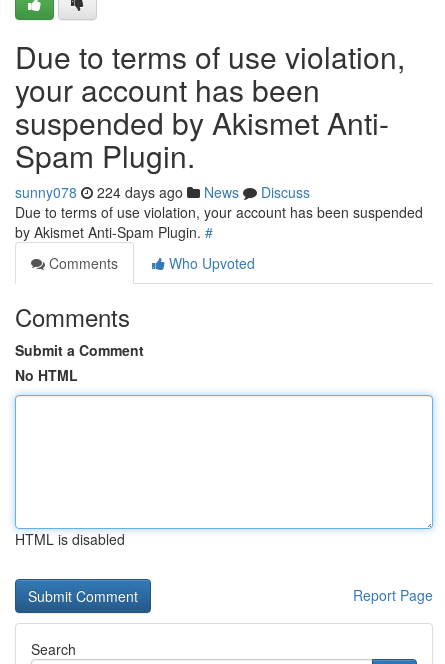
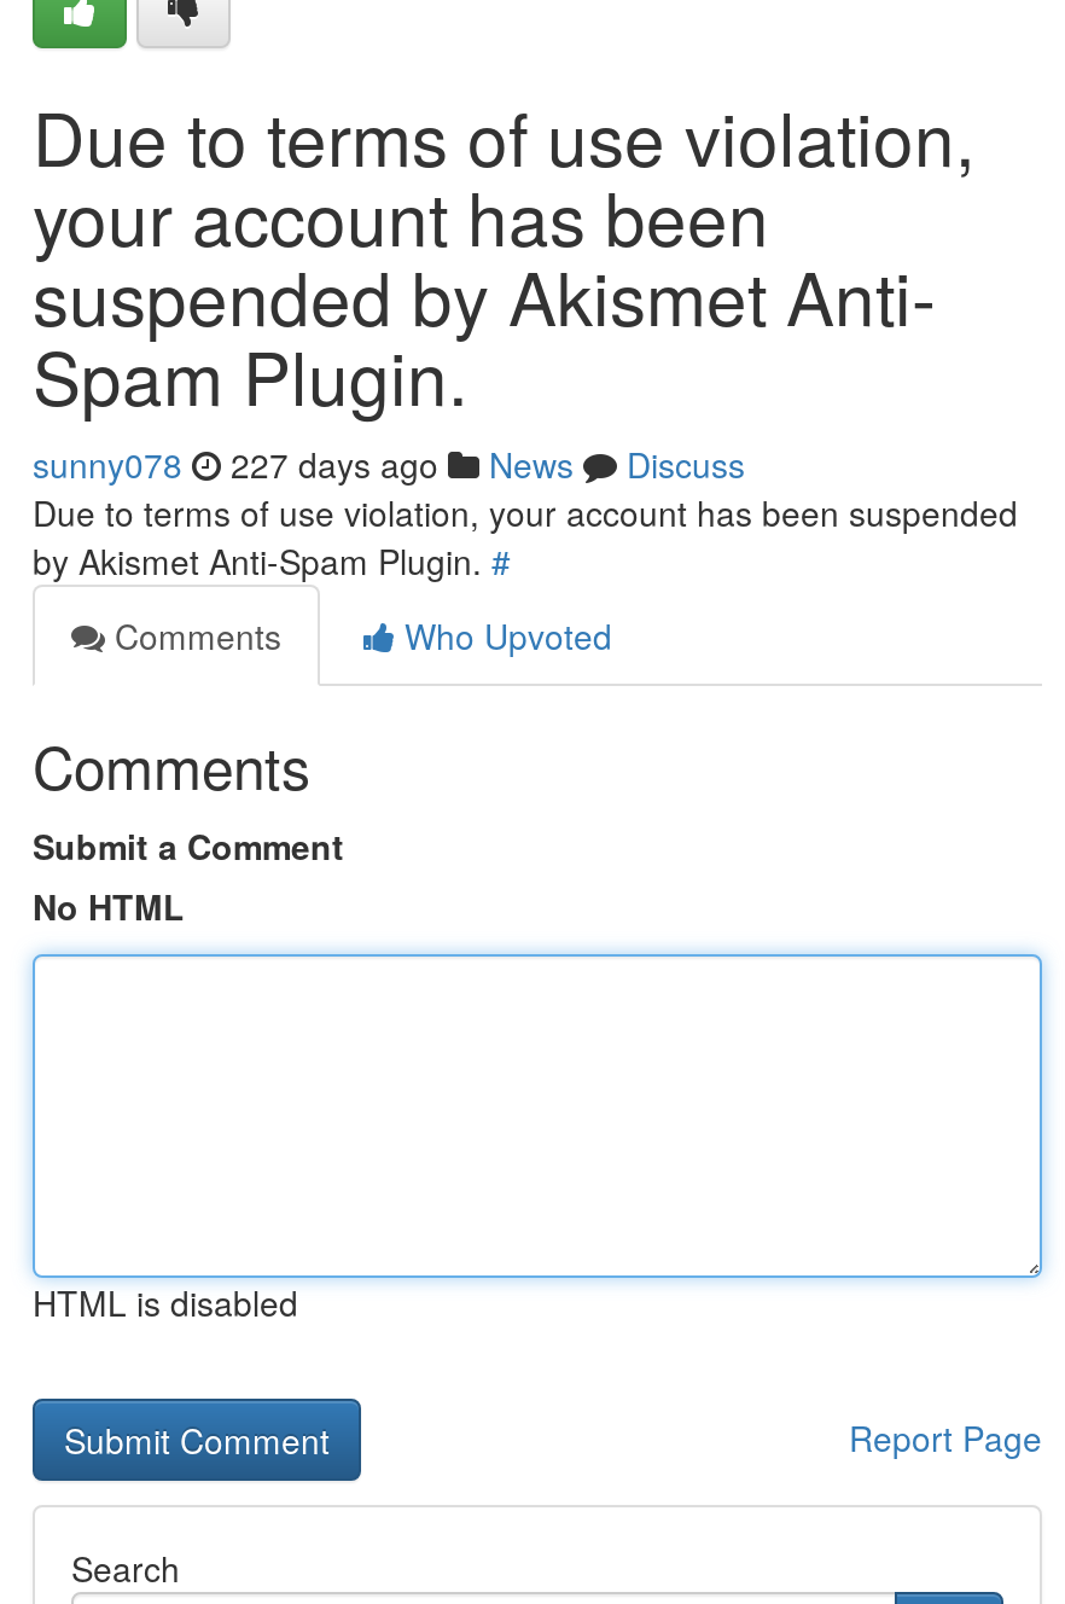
- sunny078 224 days ago News Discuss
+ sunny078 227 days ago News Discuss
